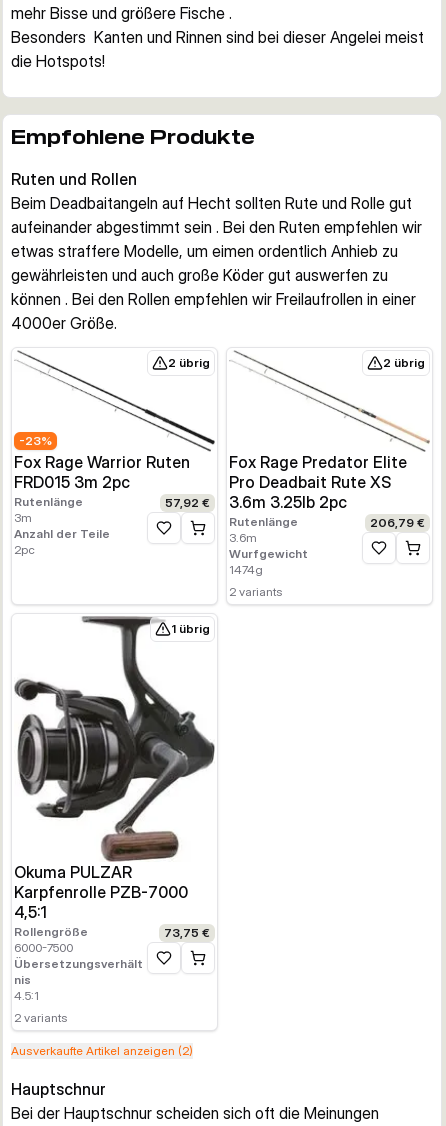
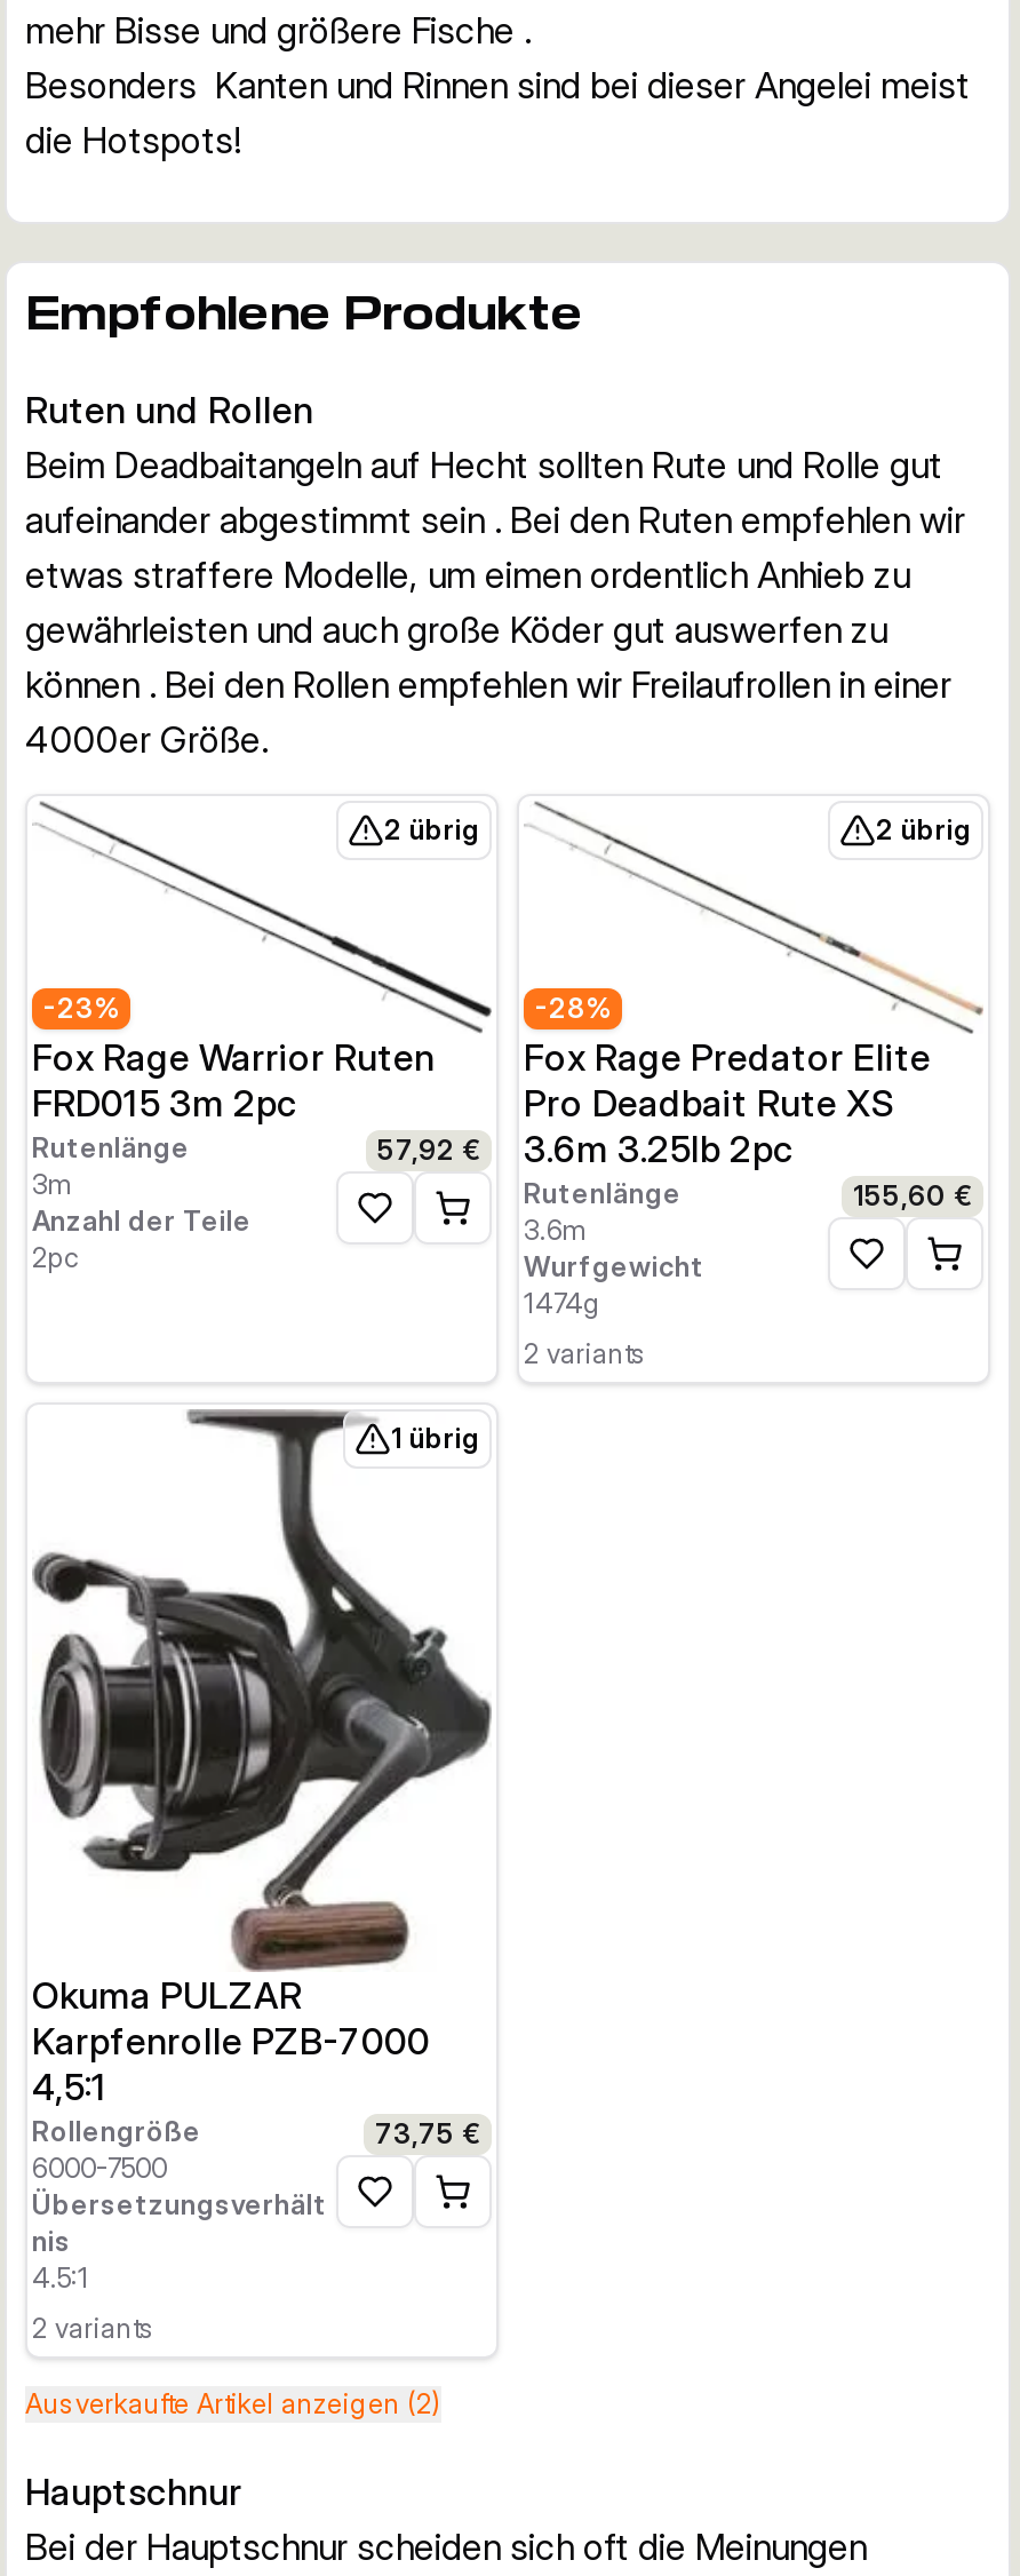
+ -28%

- 206,79 €
+ 155,60 €
